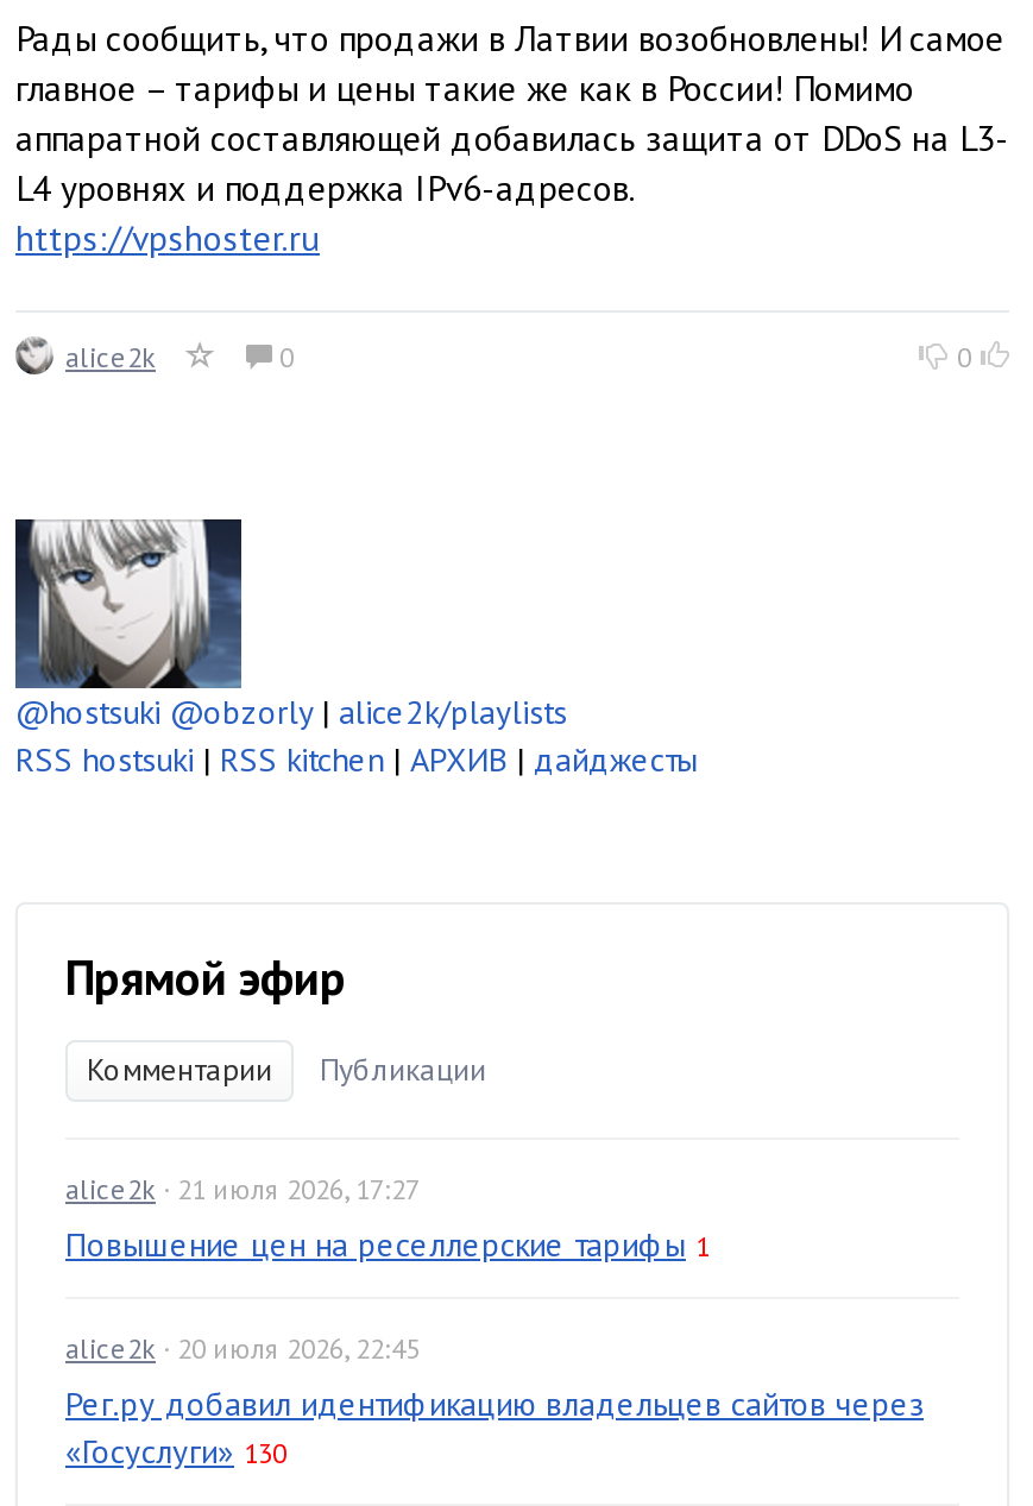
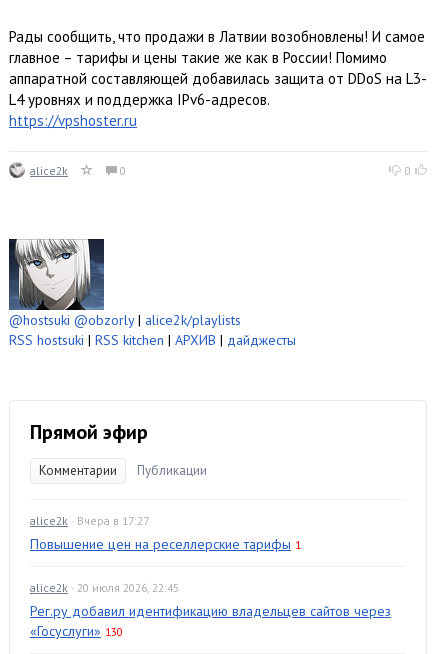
- alice2k · 21 июля 2026, 17:27
+ alice2k · Вчера в 17:27
